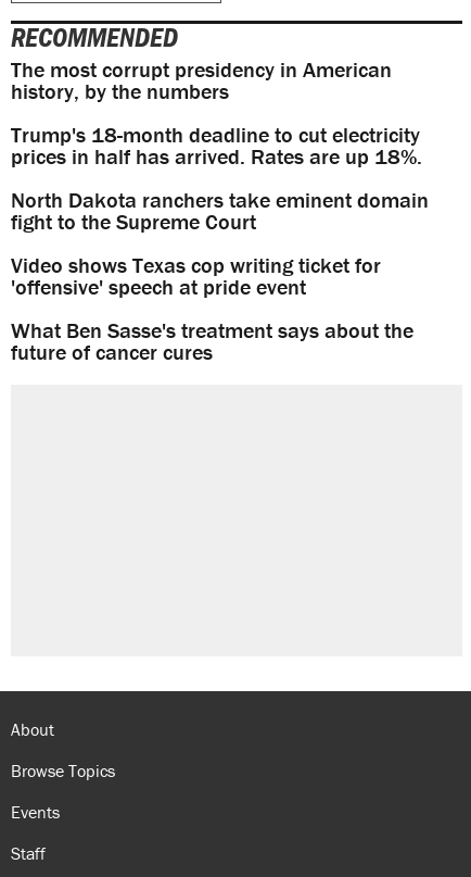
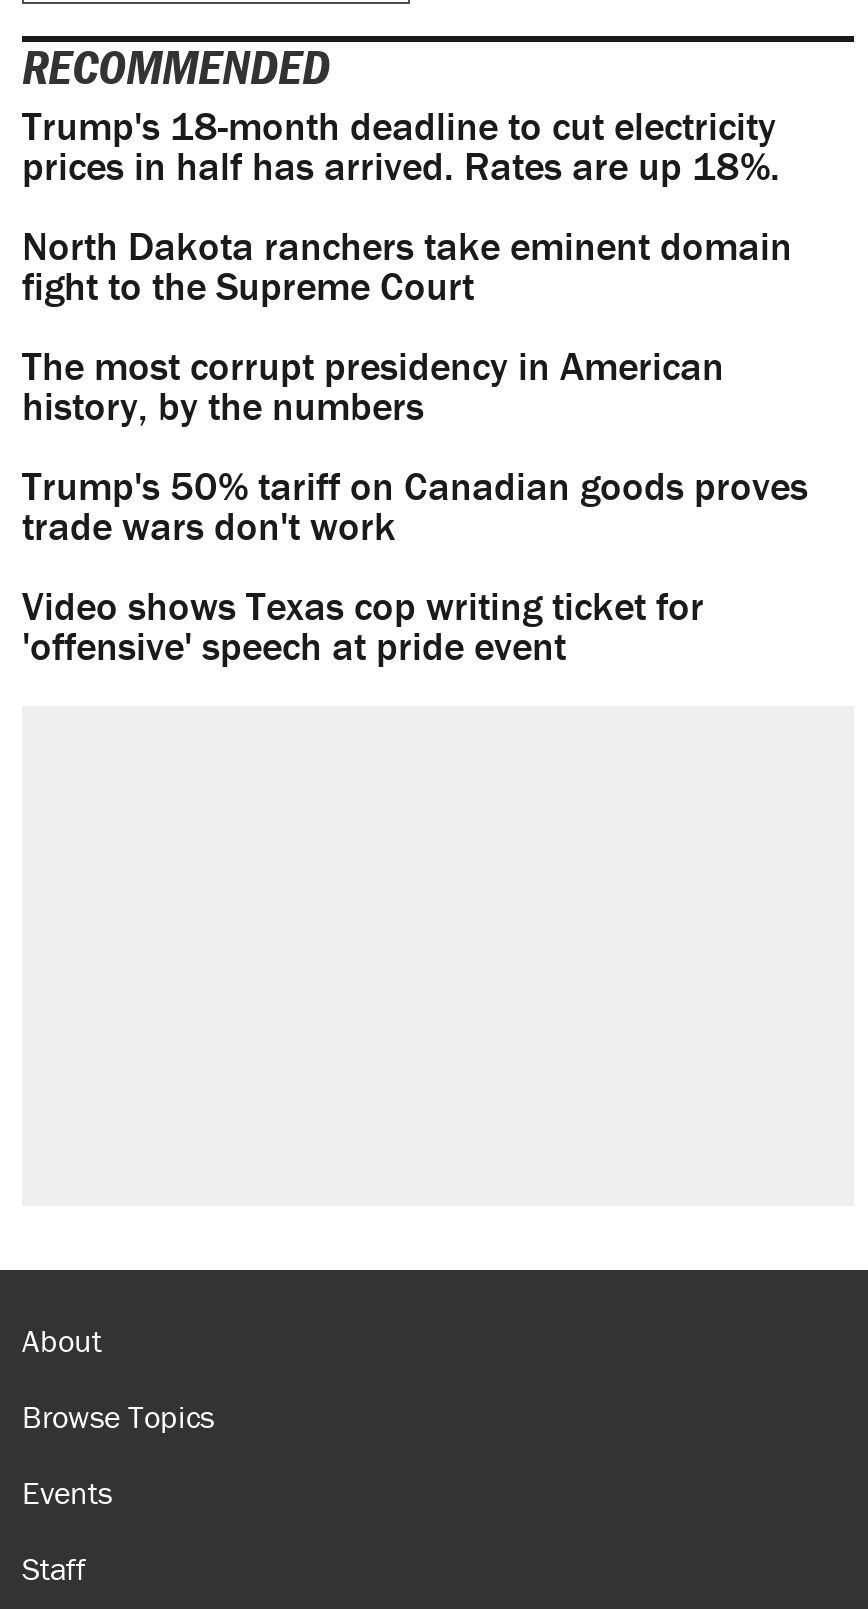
moved down: The most corrupt presidency in American | history, by the numbers

moved up: Trump's 18-month deadline to cut electricity | prices in half has arrived. Rates are up 18%. | North Dakota ranchers take eminent domain | fight to the Supreme Court

+ Trump's 50% tariff on Canadian goods proves
+ trade wars don't work

moved down: Video shows Texas cop writing ticket for | 'offensive' speech at pride event

- What Ben Sasse's treatment says about the
- future of cancer cures
